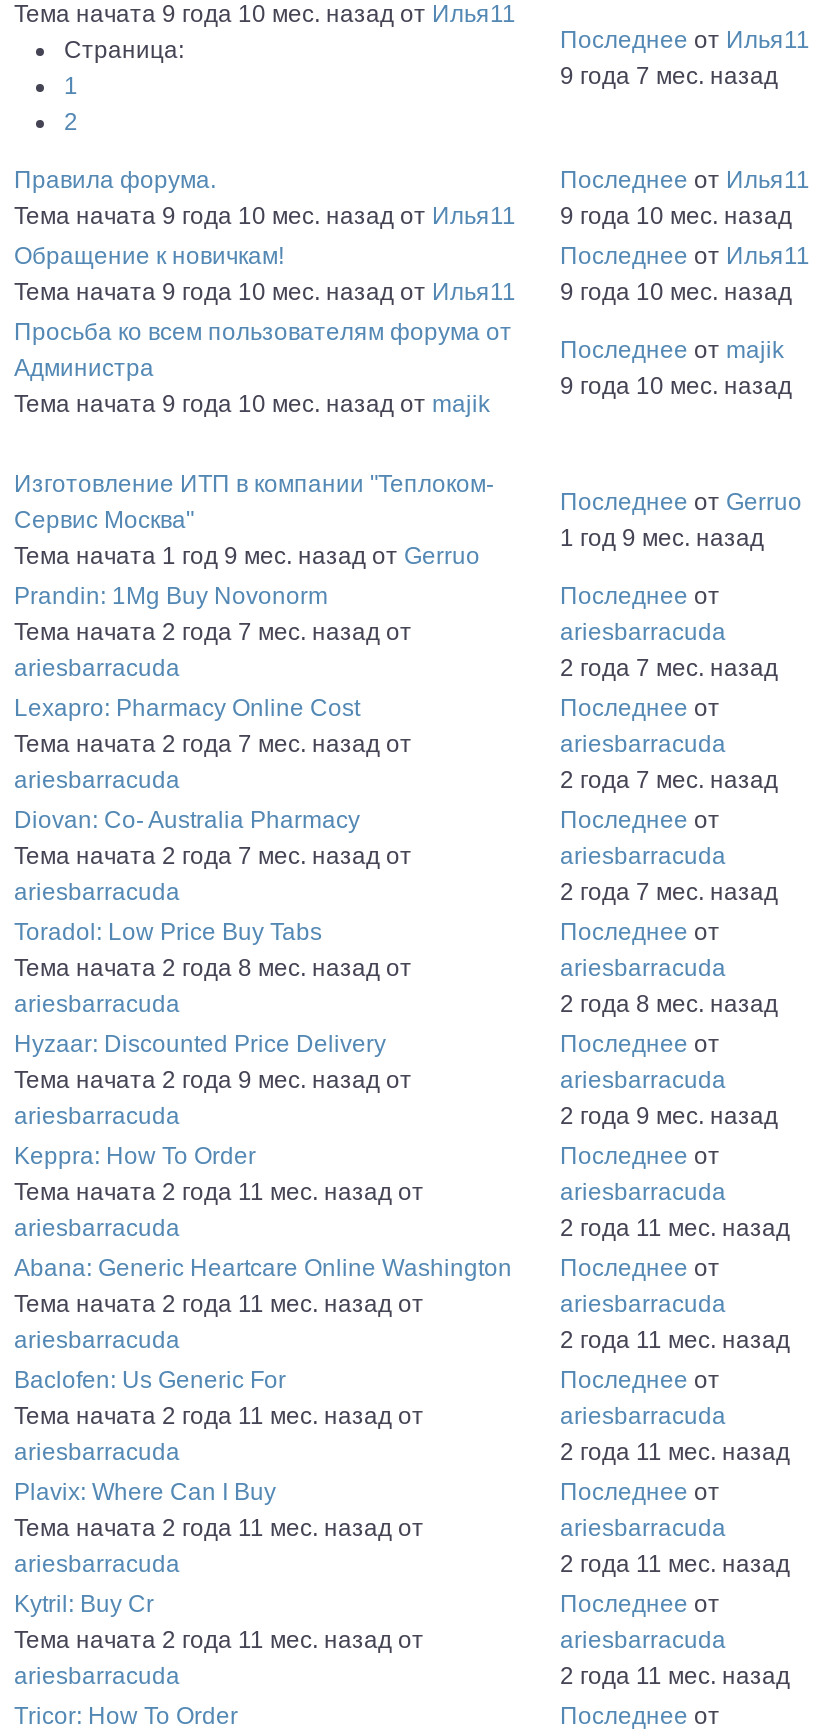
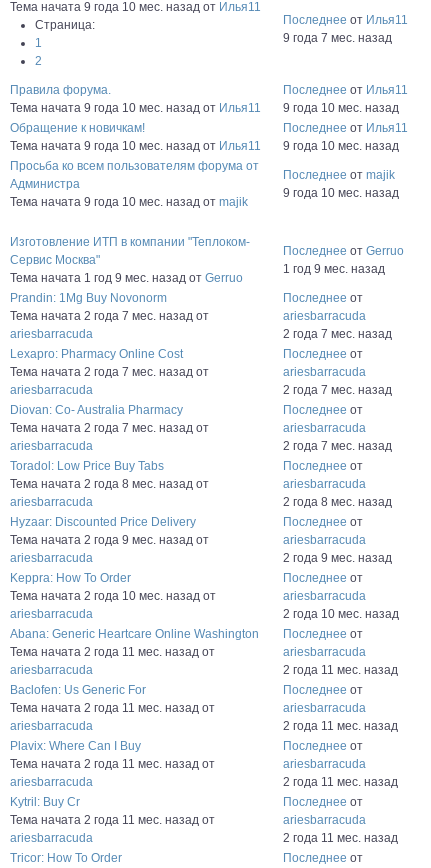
- Тема начата 2 года 11 мес. назад от
+ Тема начата 2 года 10 мес. назад от

- 2 года 11 мес. назад
+ 2 года 10 мес. назад
